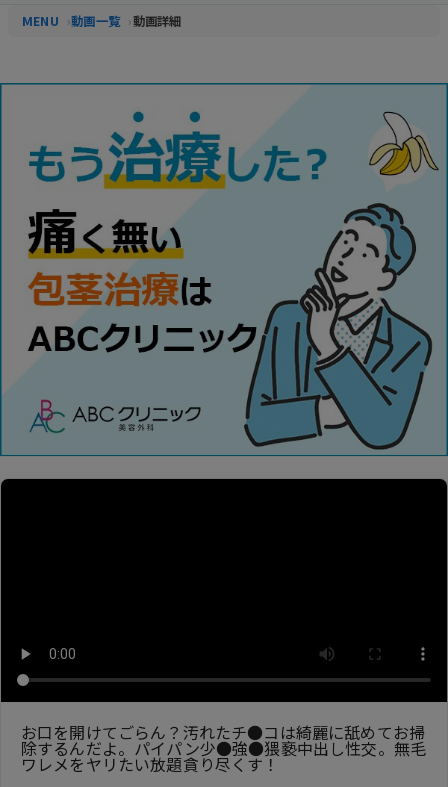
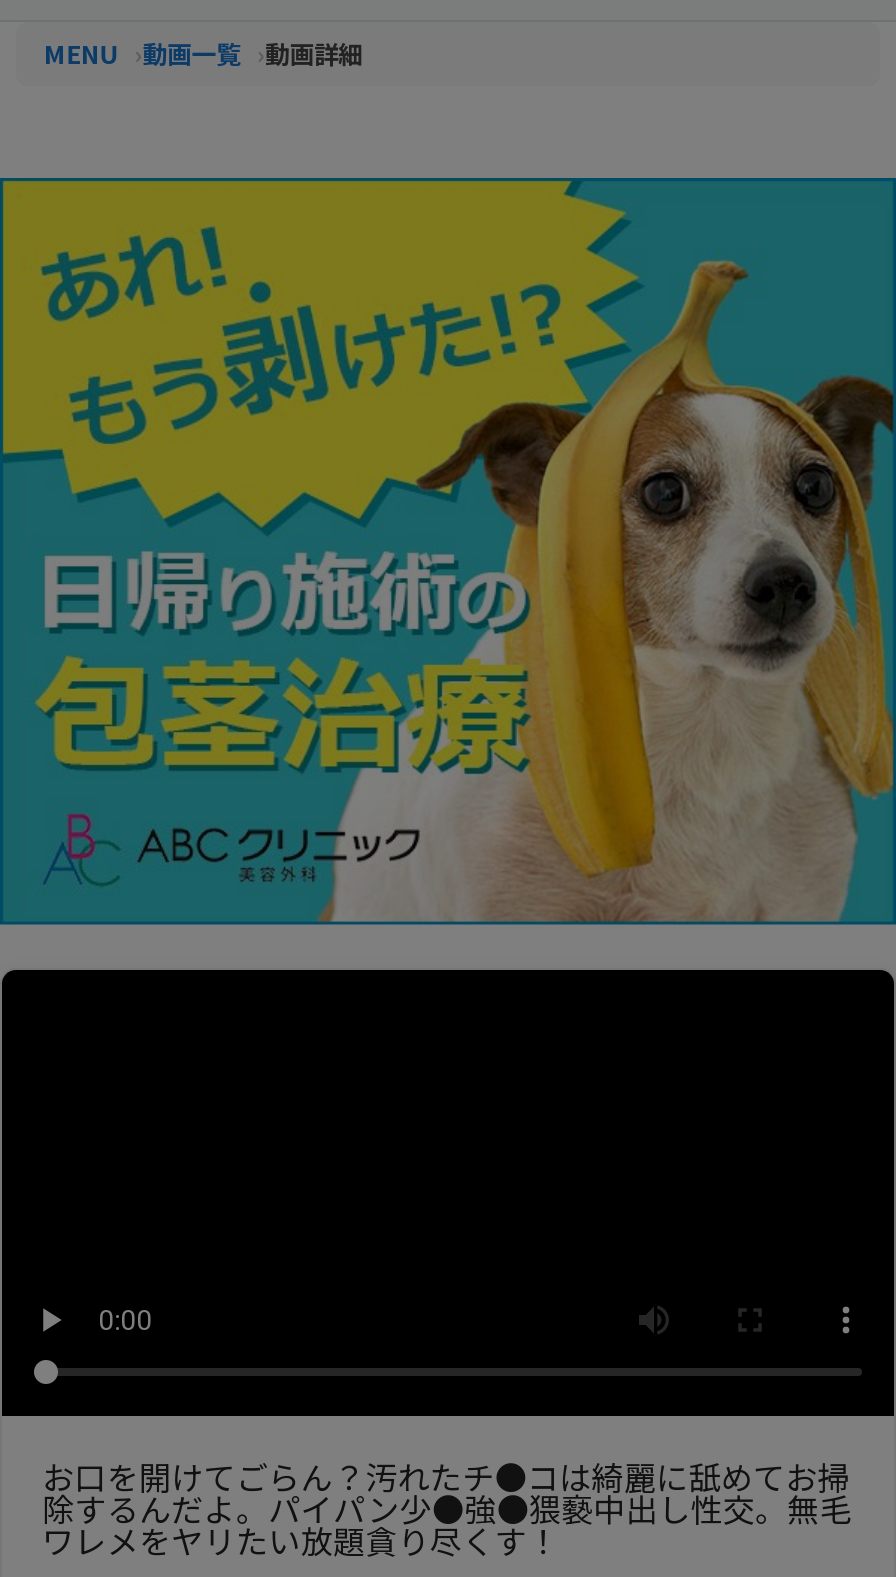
- [image]
+ [image]
